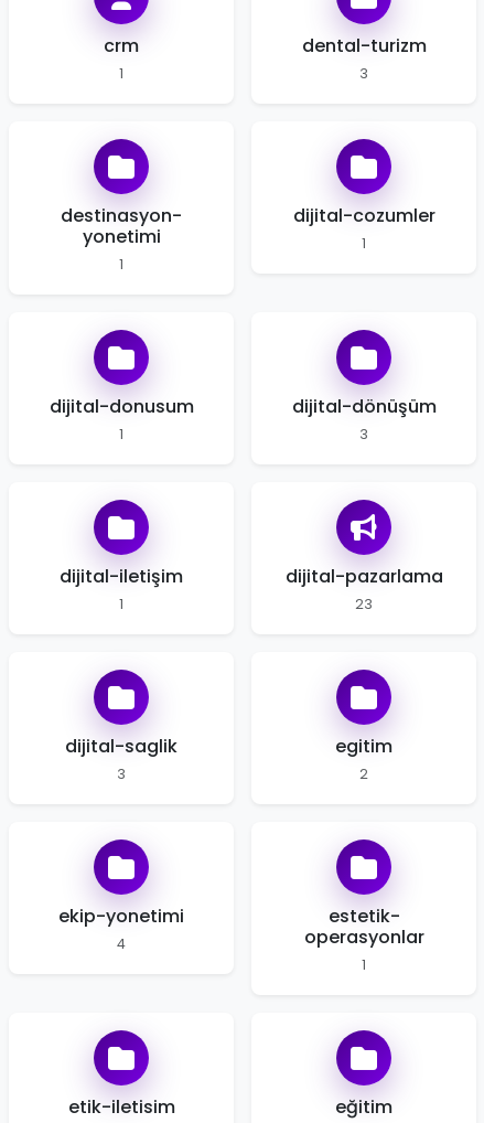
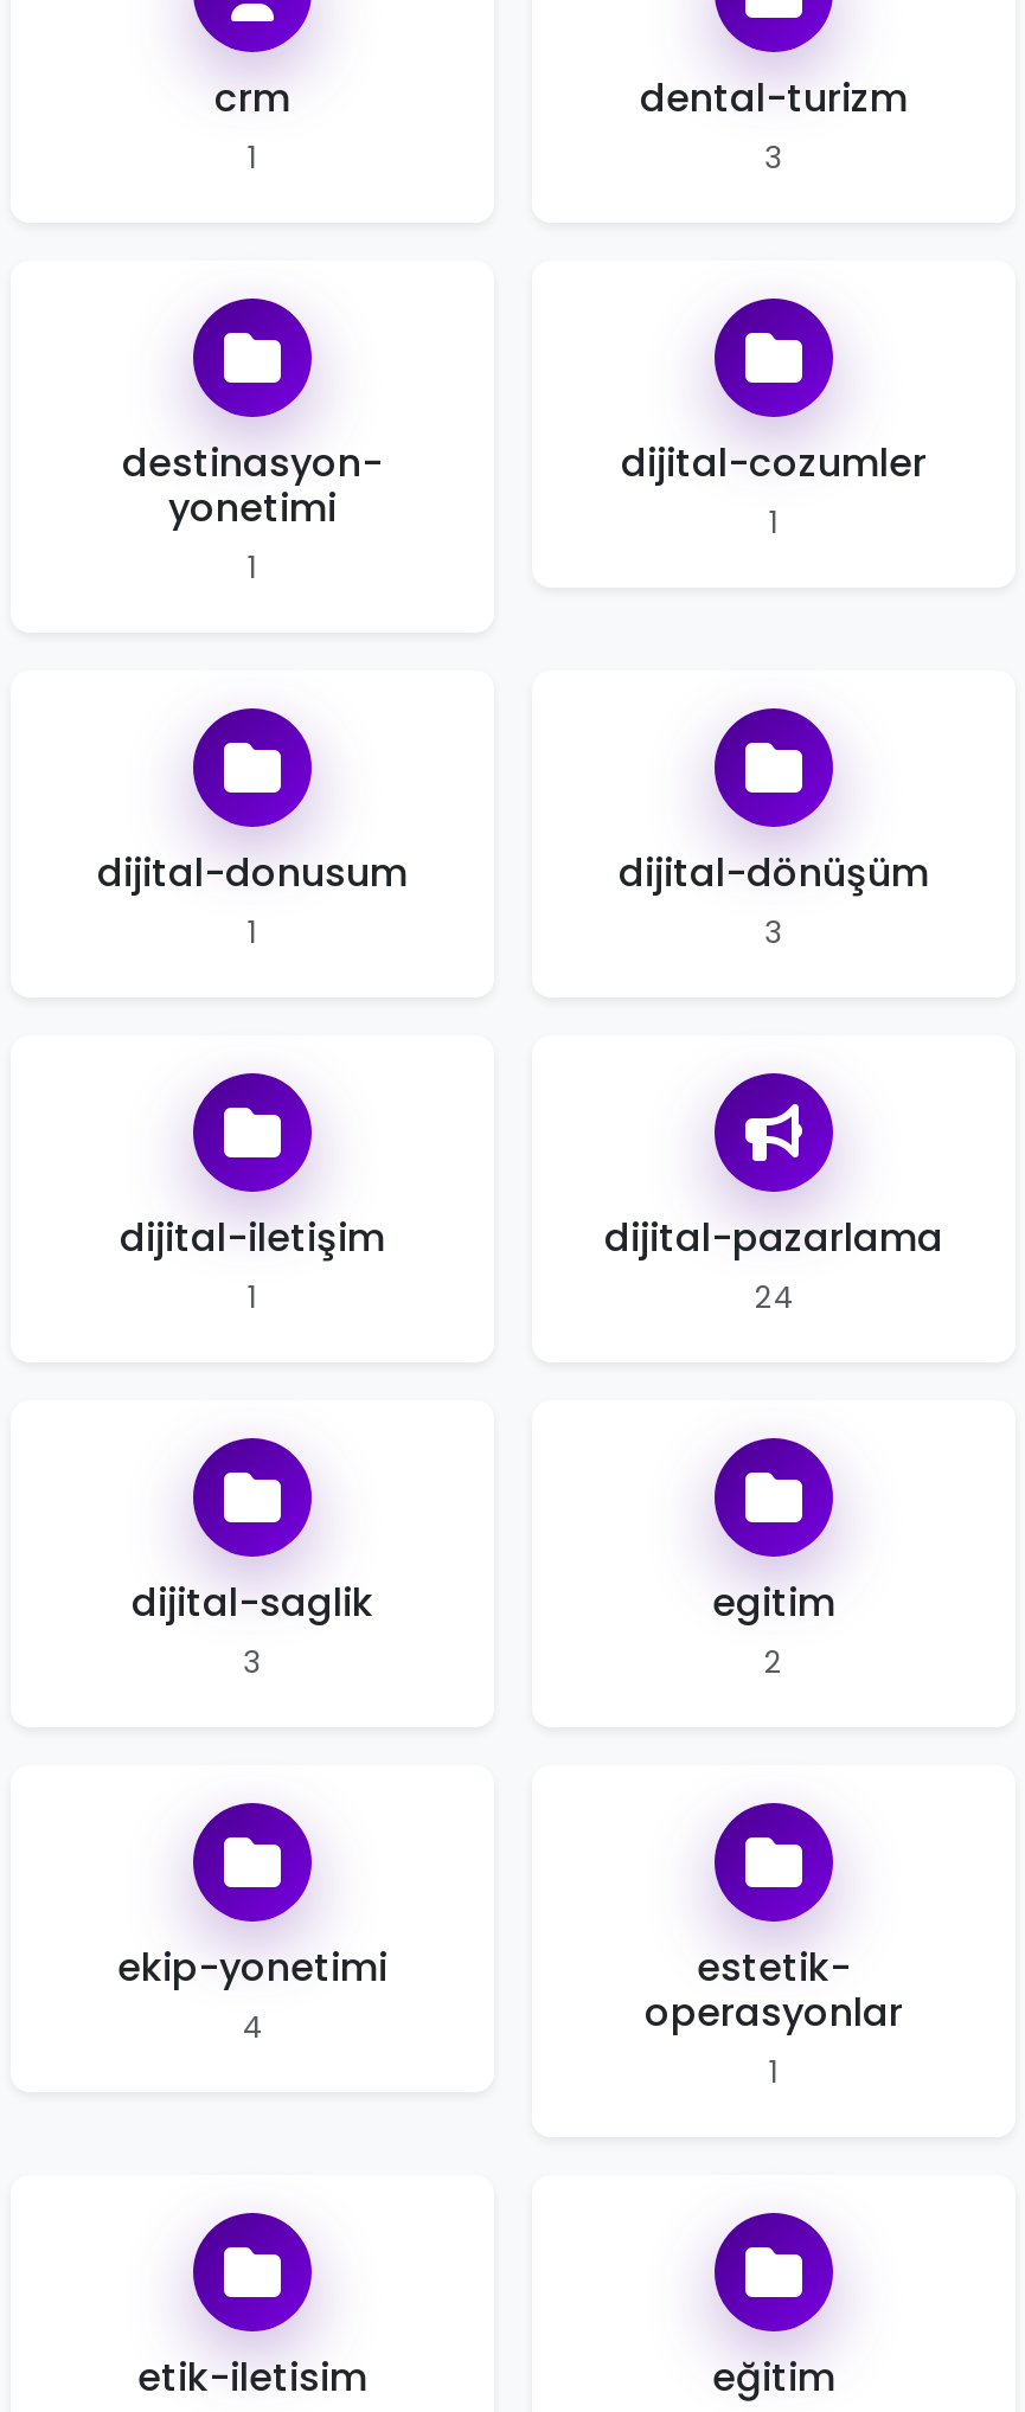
- 23
+ 24
